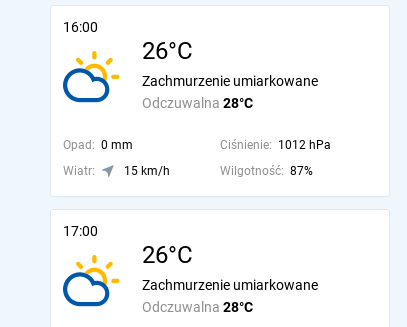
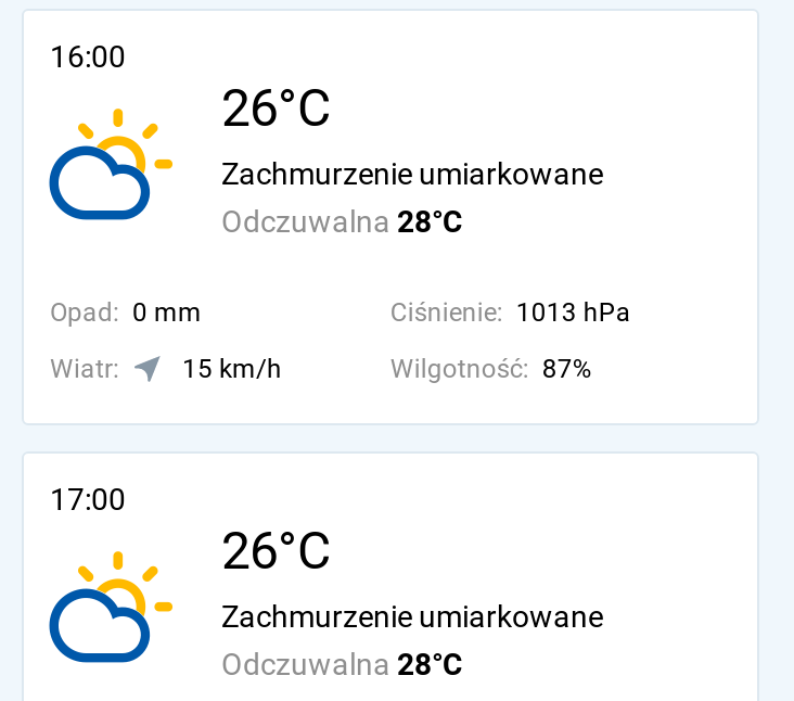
- Ciśnienie: 1012 hPa
+ Ciśnienie: 1013 hPa
